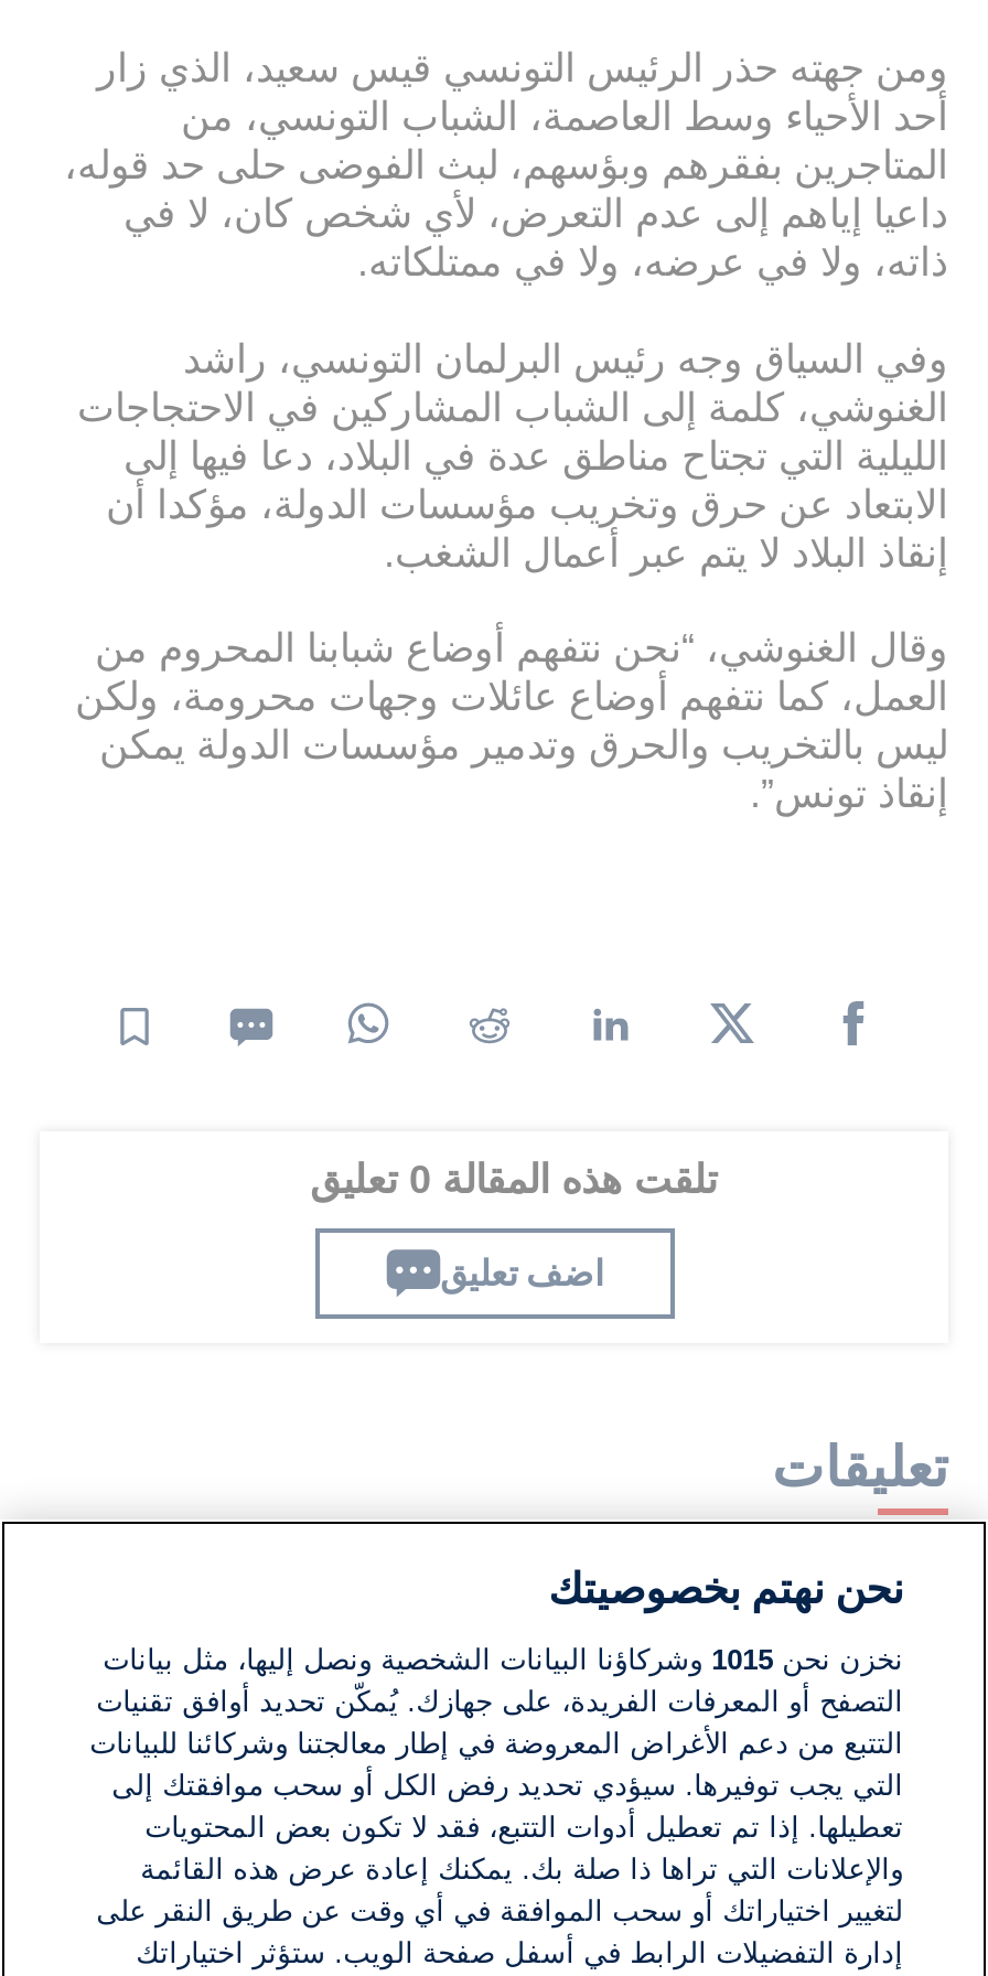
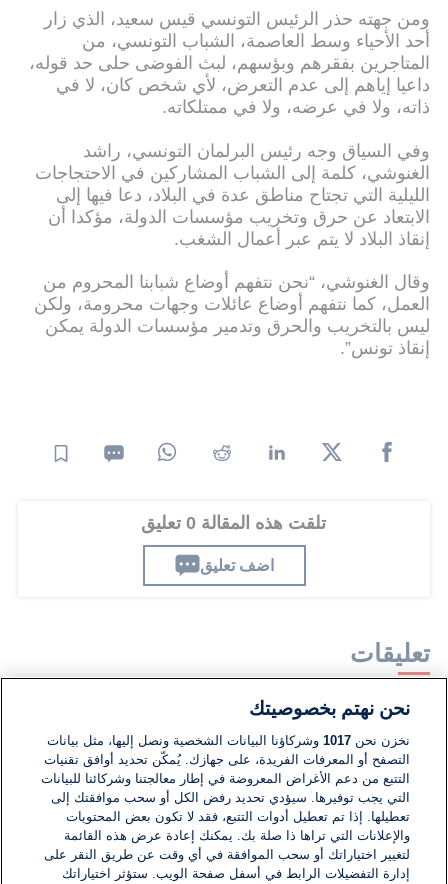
- نخزن نحن 1015 وشركاؤنا البيانات الشخصية ونصل إليها، مثل بيانات
+ نخزن نحن 1017 وشركاؤنا البيانات الشخصية ونصل إليها، مثل بيانات
